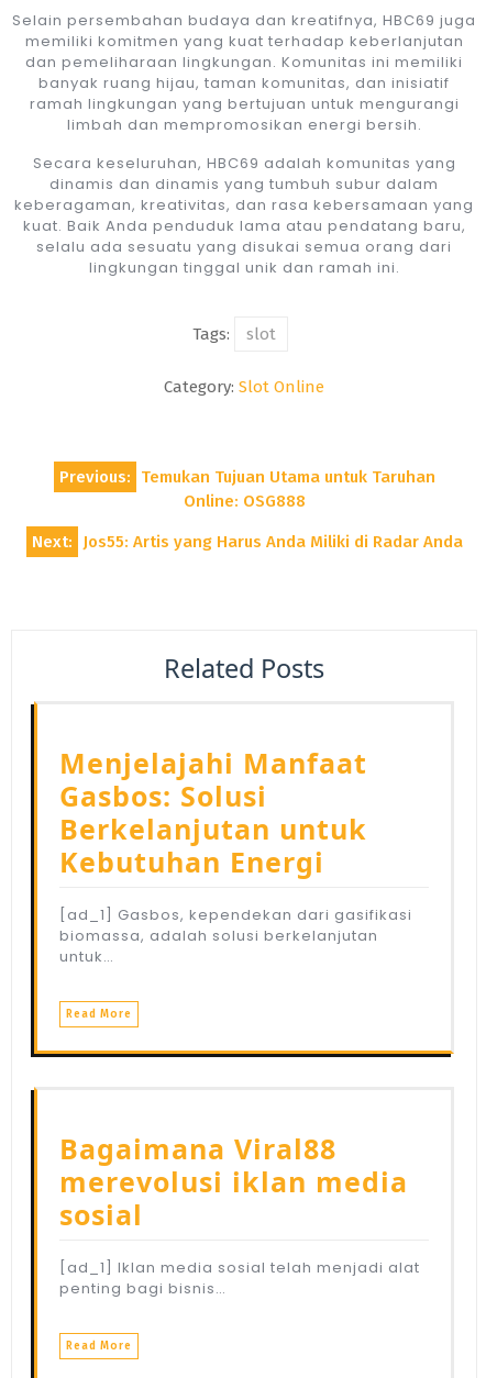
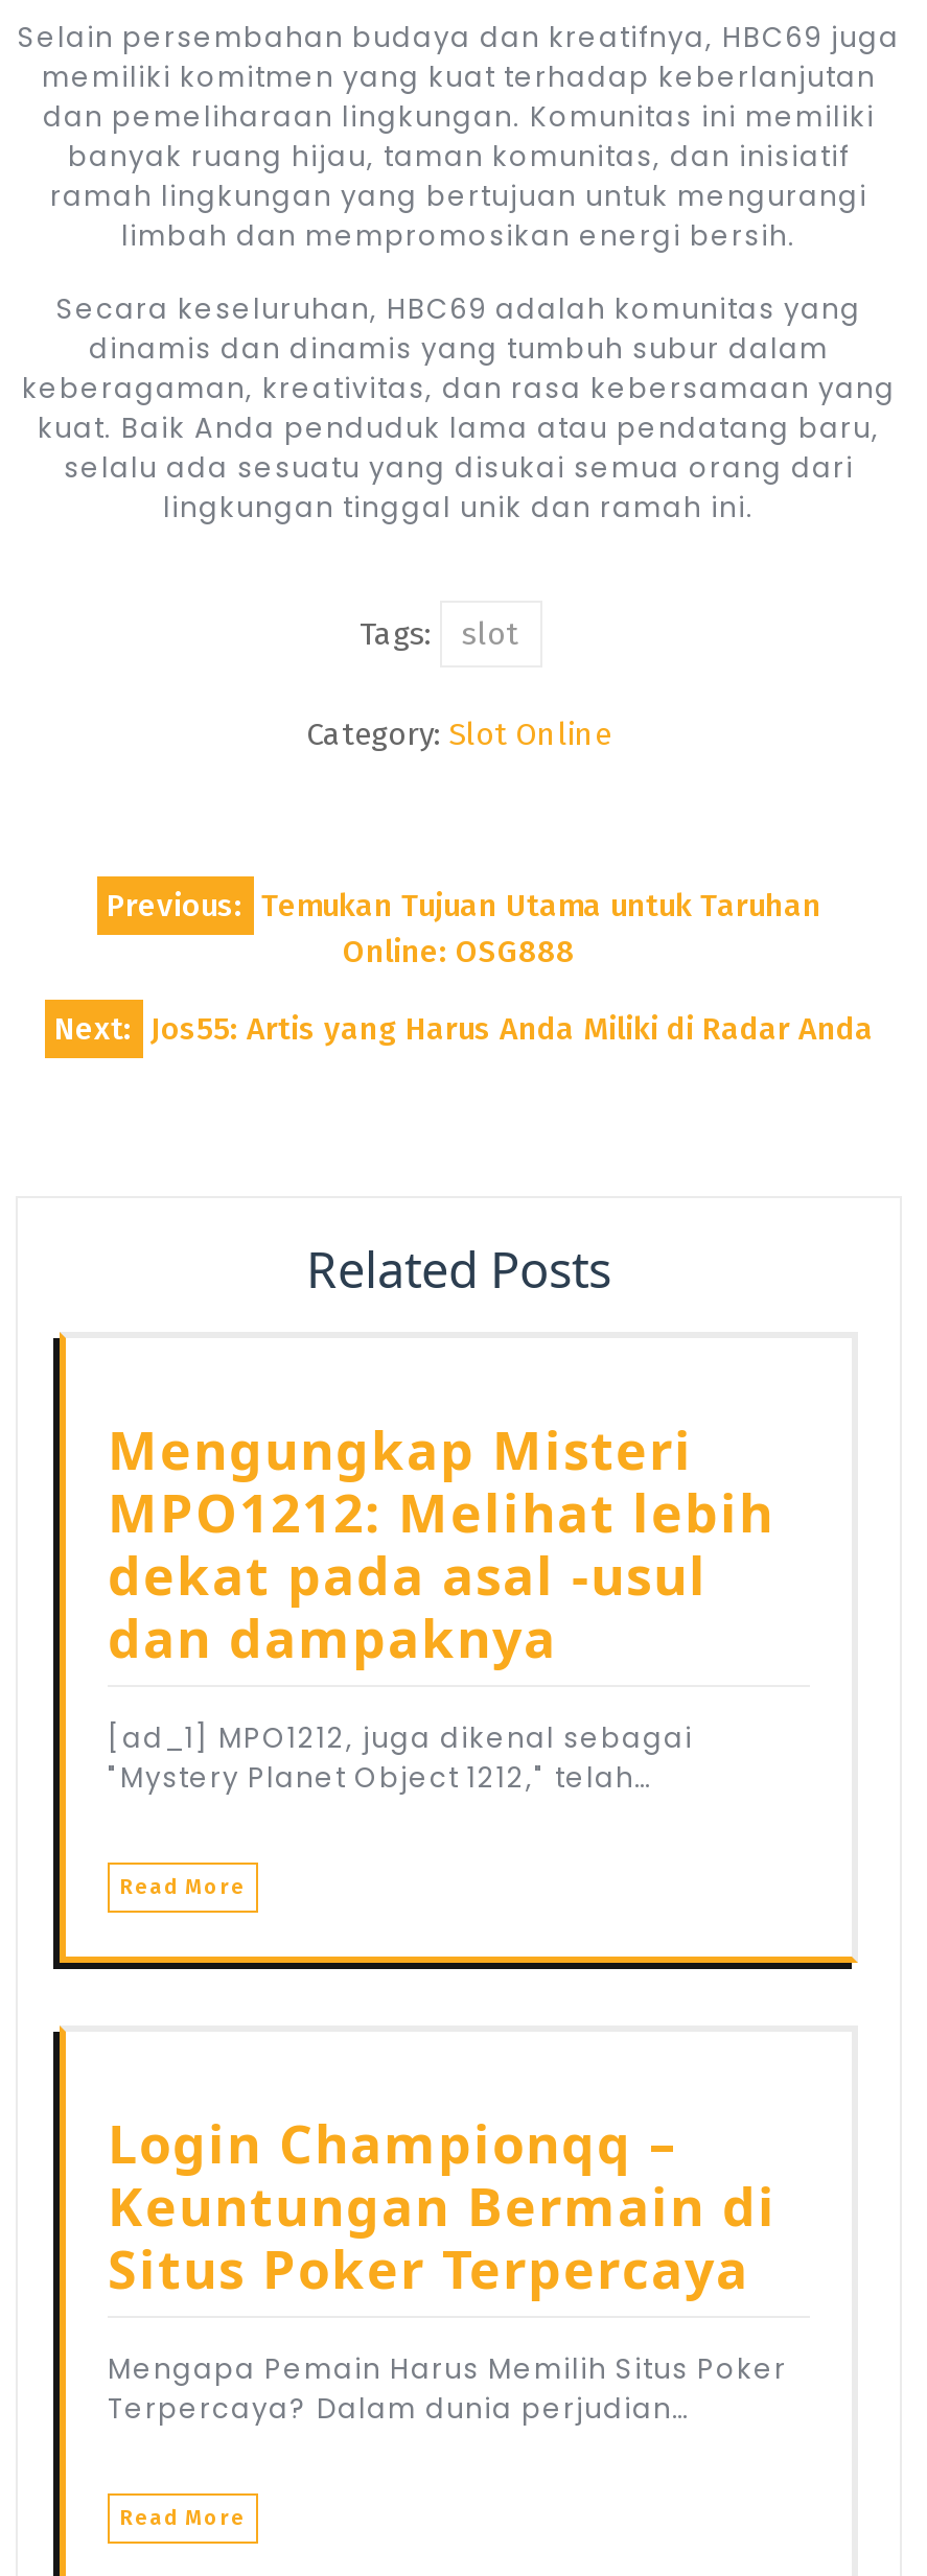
- Menjelajahi Manfaat
- Gasbos: Solusi
- Berkelanjutan untuk
- Kebutuhan Energi
+ Mengungkap Misteri
+ MPO1212: Melihat lebih
+ dekat pada asal -usul
+ dan dampaknya

- [ad_1] Gasbos, kependekan dari gasifikasi
- biomassa, adalah solusi berkelanjutan
- untuk…
+ [ad_1] MPO1212, juga dikenal sebagai
+ "Mystery Planet Object 1212," telah…

- Bagaimana Viral88
- merevolusi iklan media
- sosial
+ Login Championqq –
+ Keuntungan Bermain di
+ Situs Poker Terpercaya

- [ad_1] Iklan media sosial telah menjadi alat
- penting bagi bisnis…
+ Mengapa Pemain Harus Memilih Situs Poker
+ Terpercaya? Dalam dunia perjudian…
